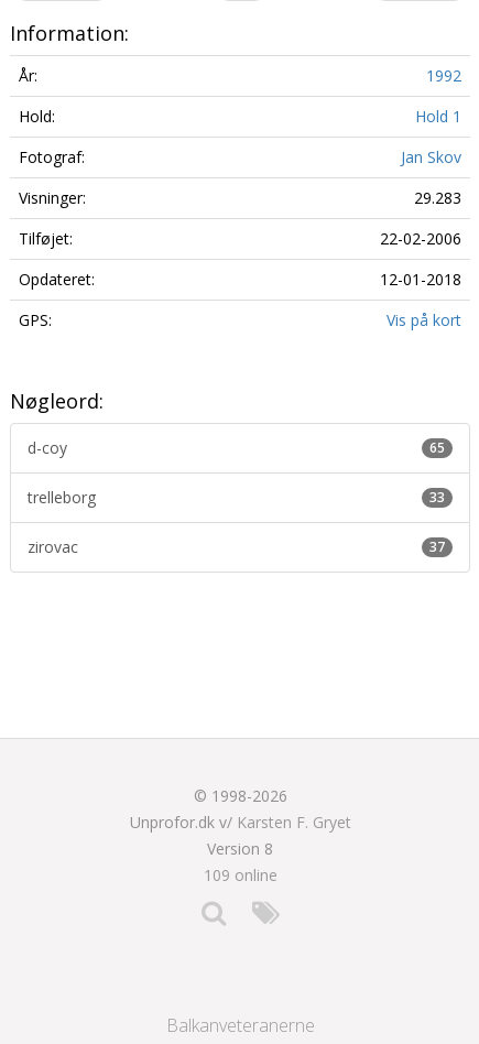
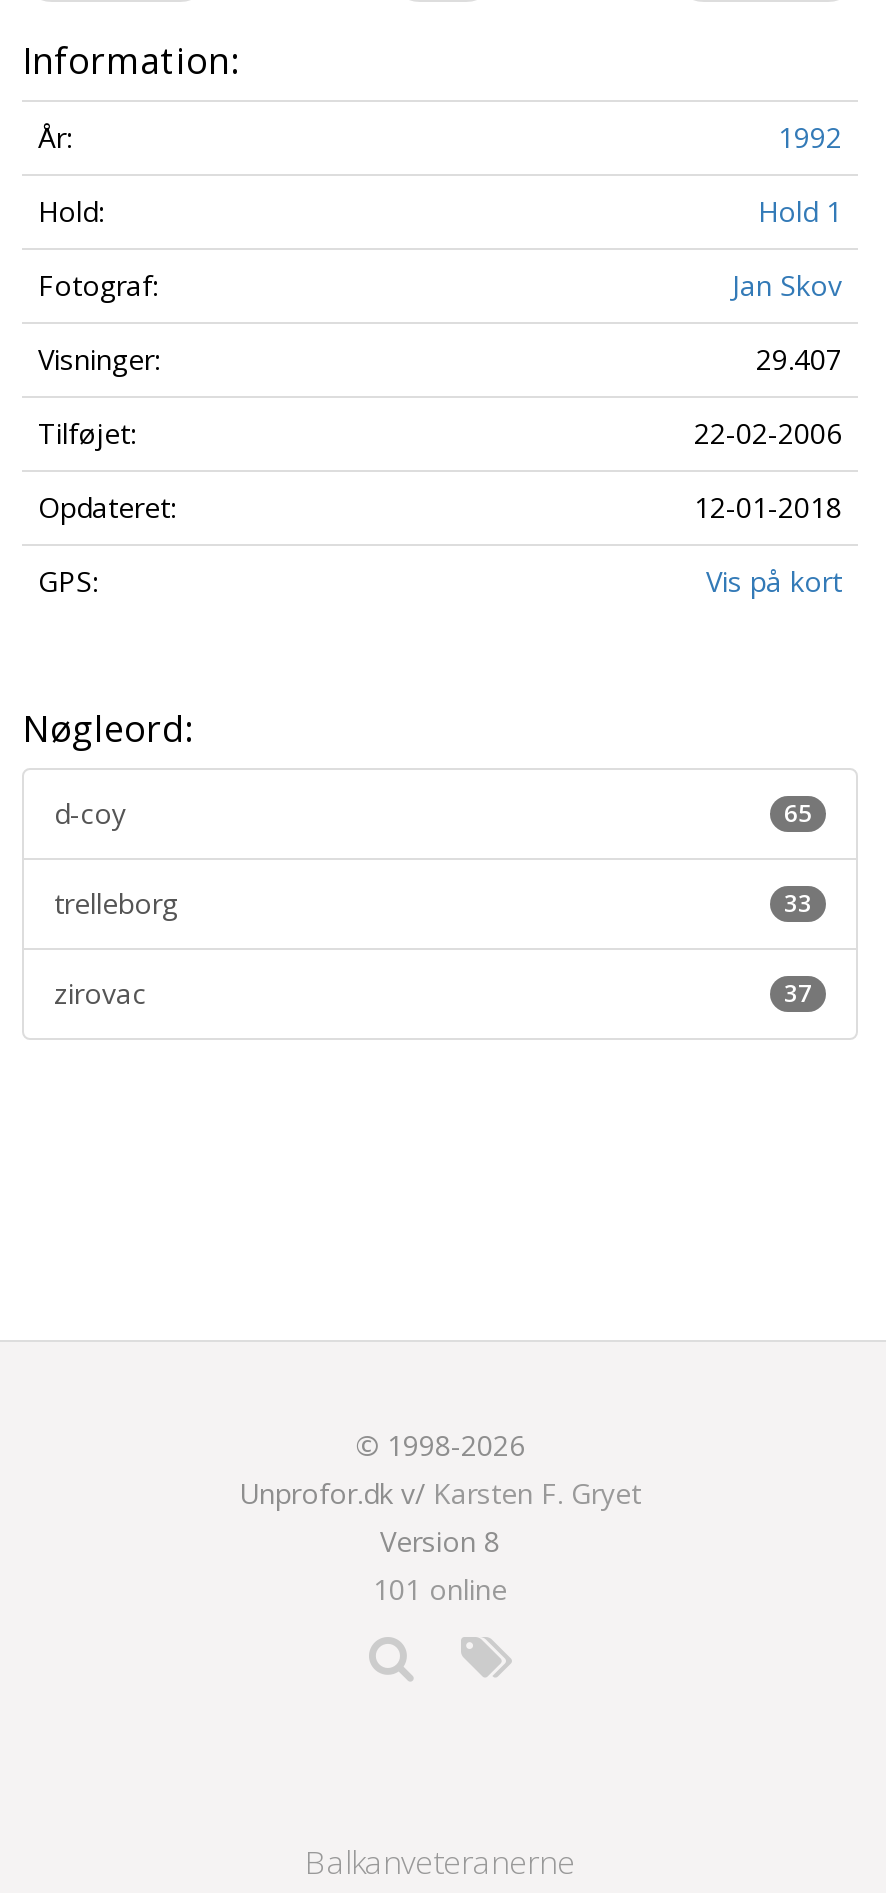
- 29.283
+ 29.407

- 109 online
+ 101 online
